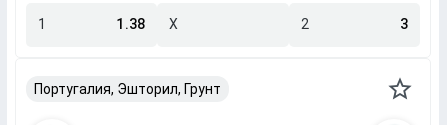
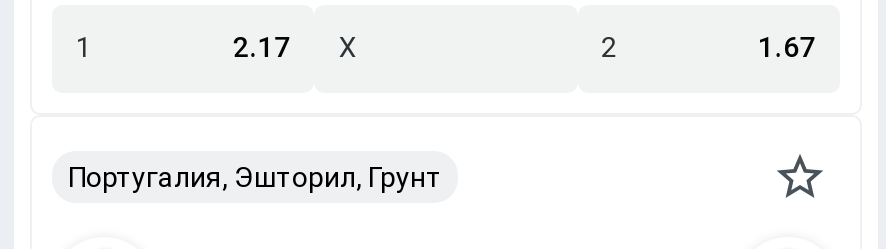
- 1.38 X
+ 2.17 X

- 3
+ 1.67
